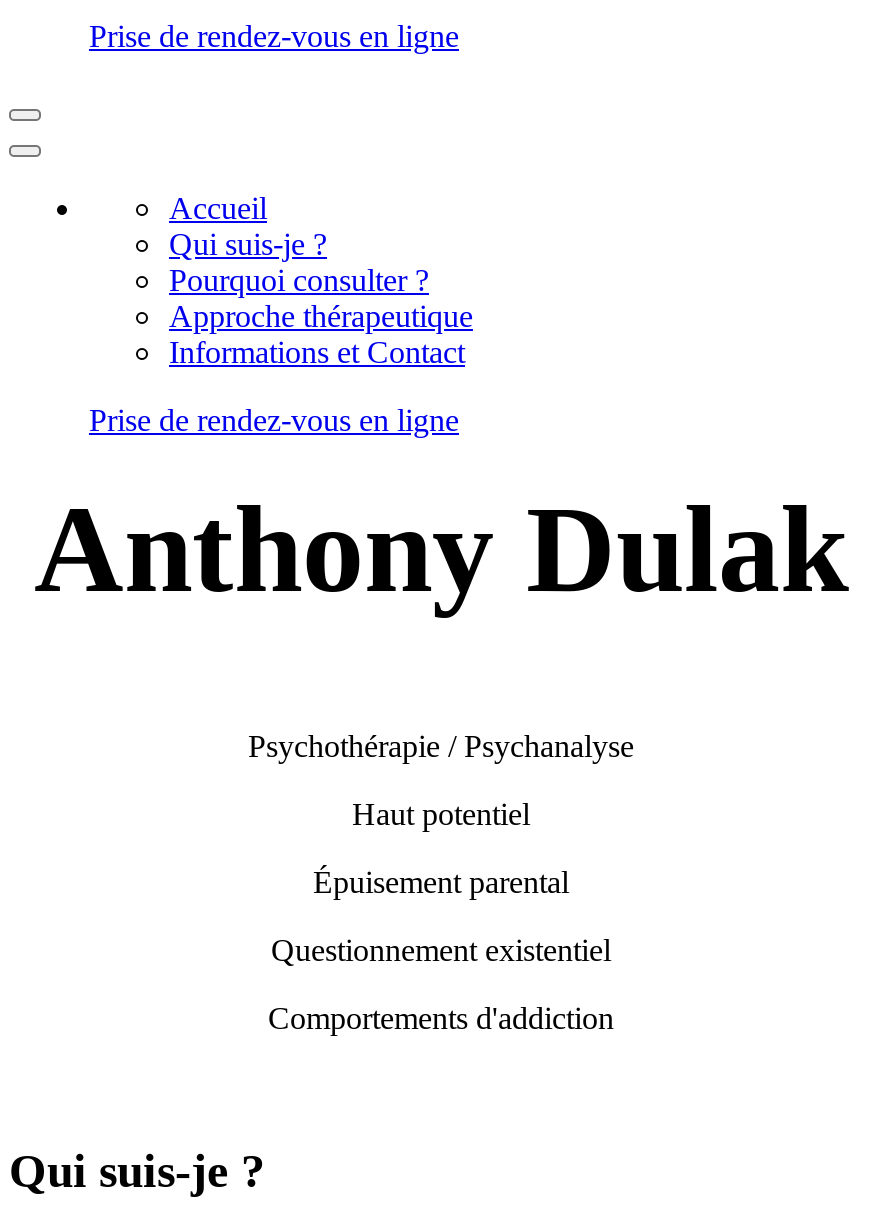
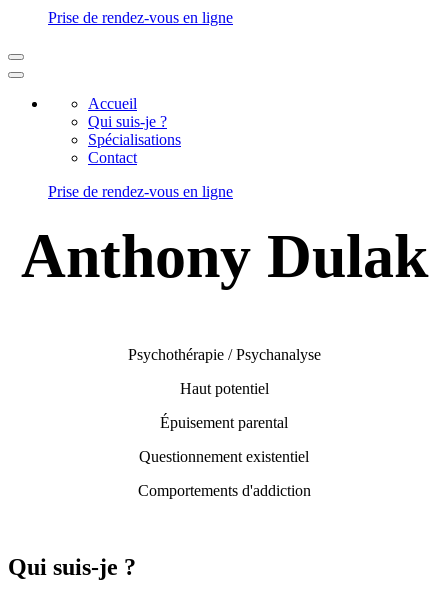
- Pourquoi consulter ?
- Approche thérapeutique
- Informations et Contact
+ Spécialisations
+ Contact
